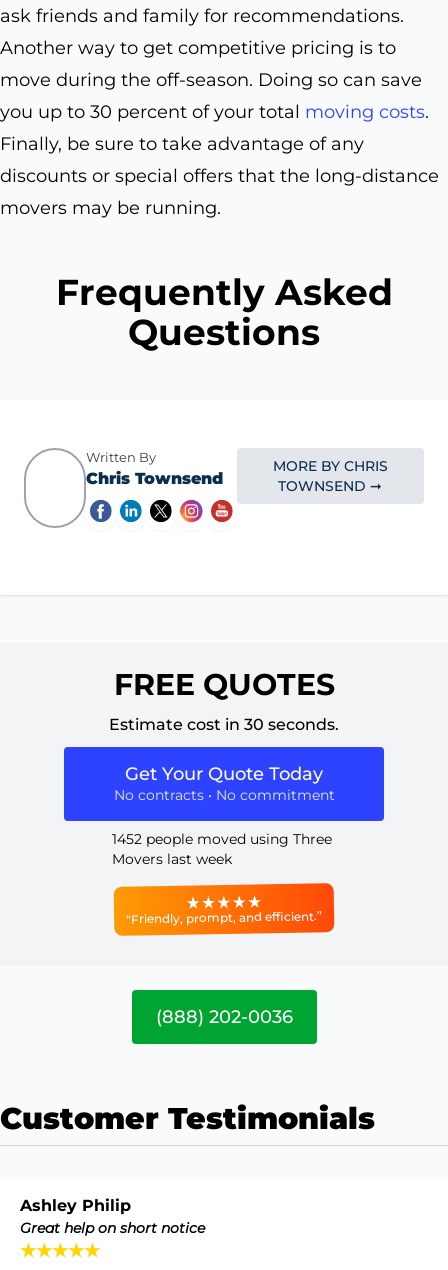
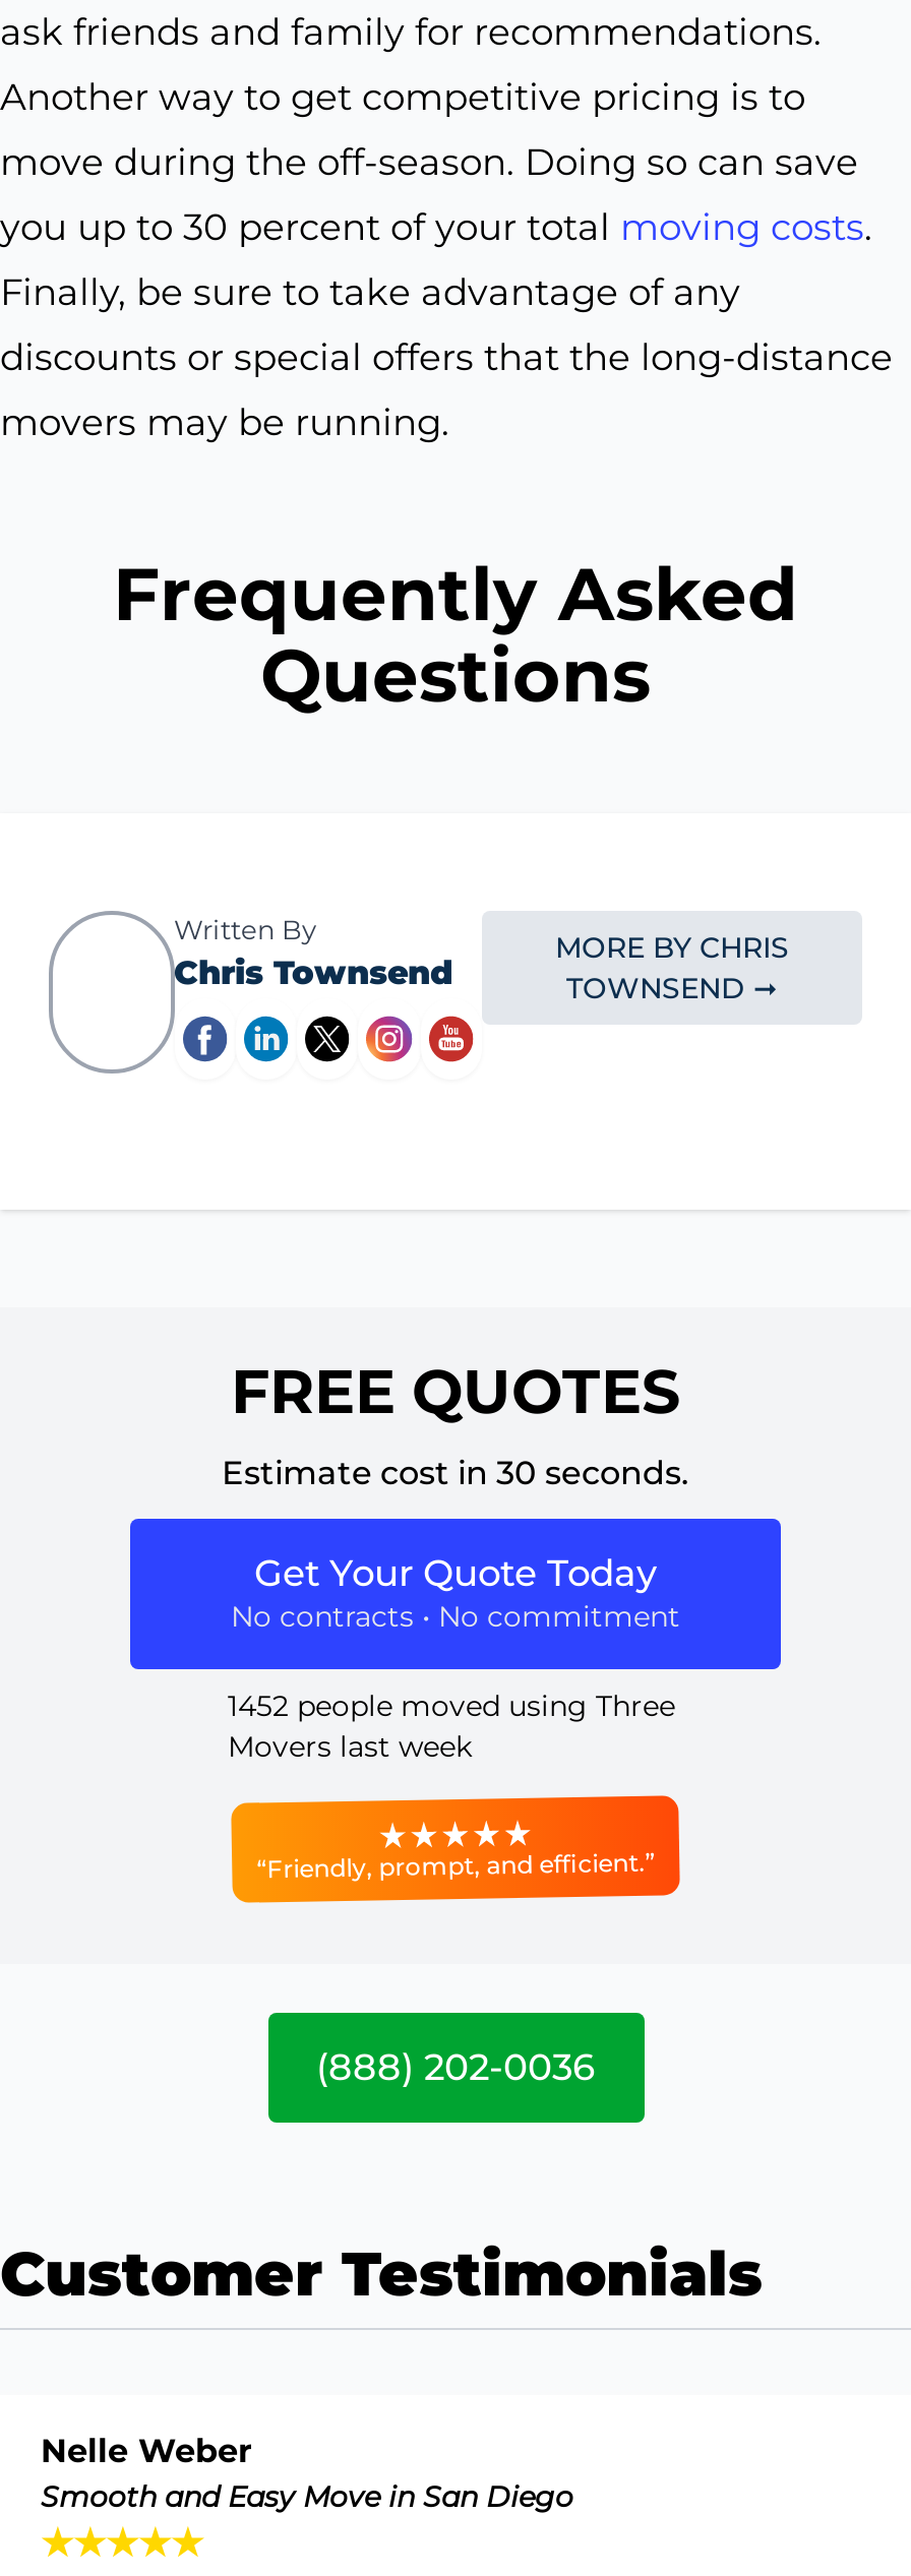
- Ashley Philip
- Great help on short notice
+ Nelle Weber
+ Smooth and Easy Move in San Diego
